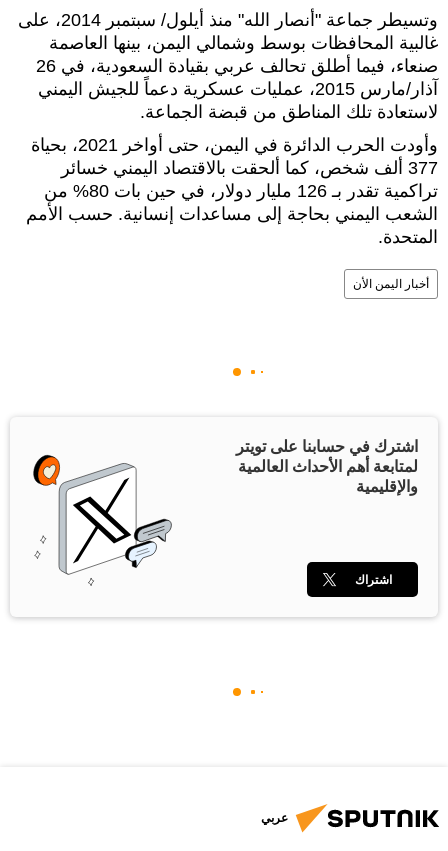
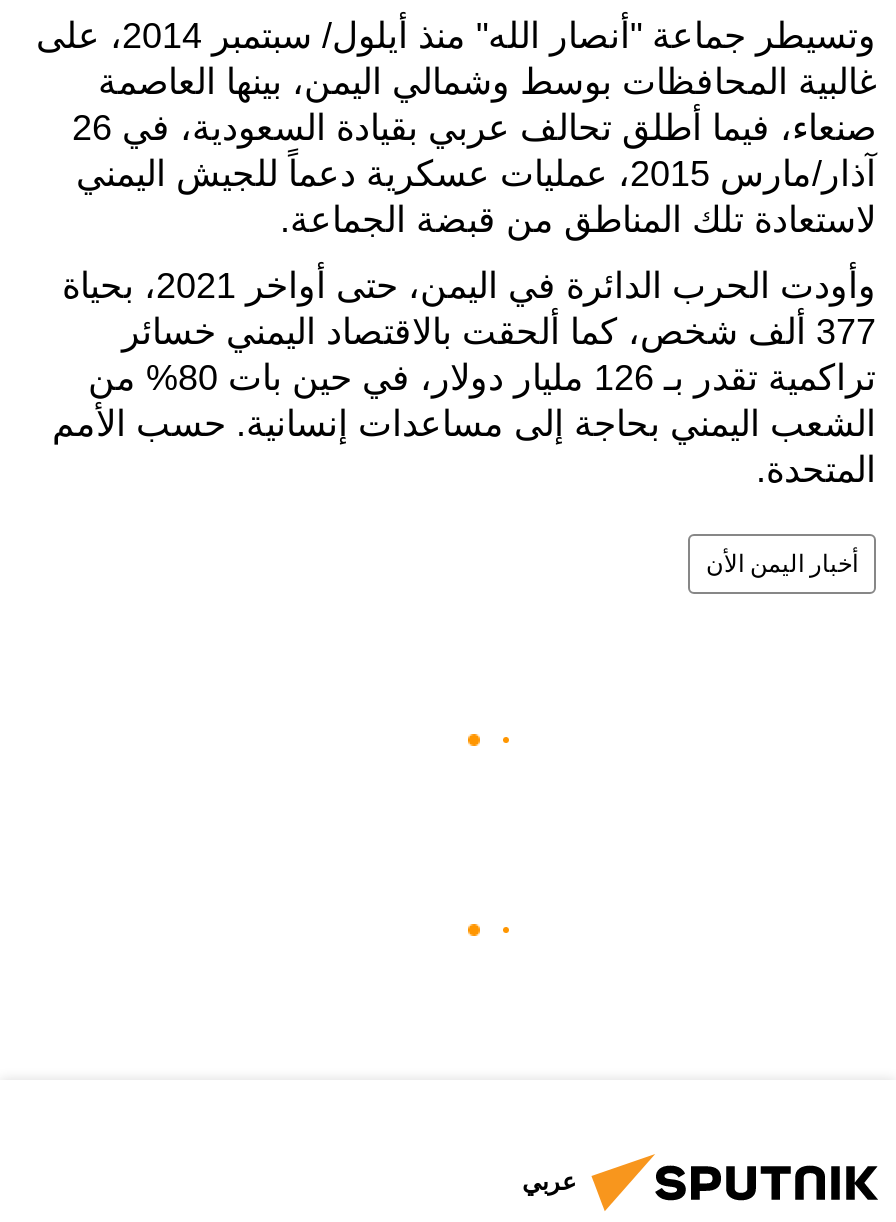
- اشترك في حسابنا على تويتر
- لمتابعة أهم الأحداث العالمية
- والإقليمية

- [image]

- اشتراك
